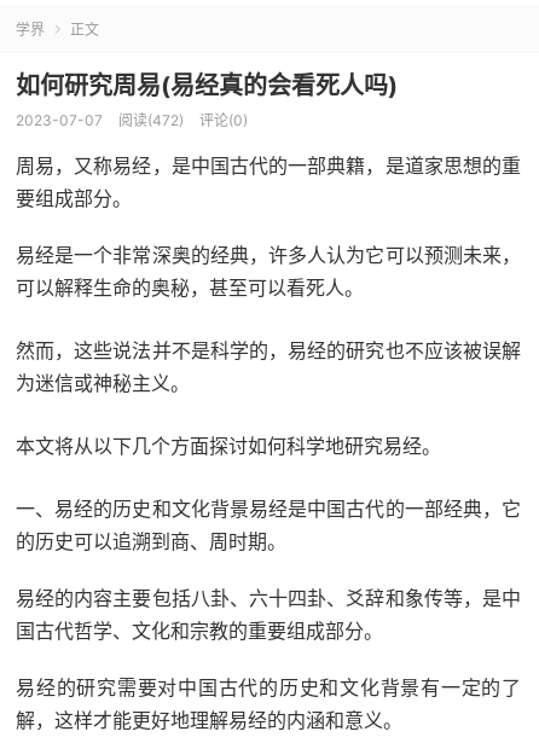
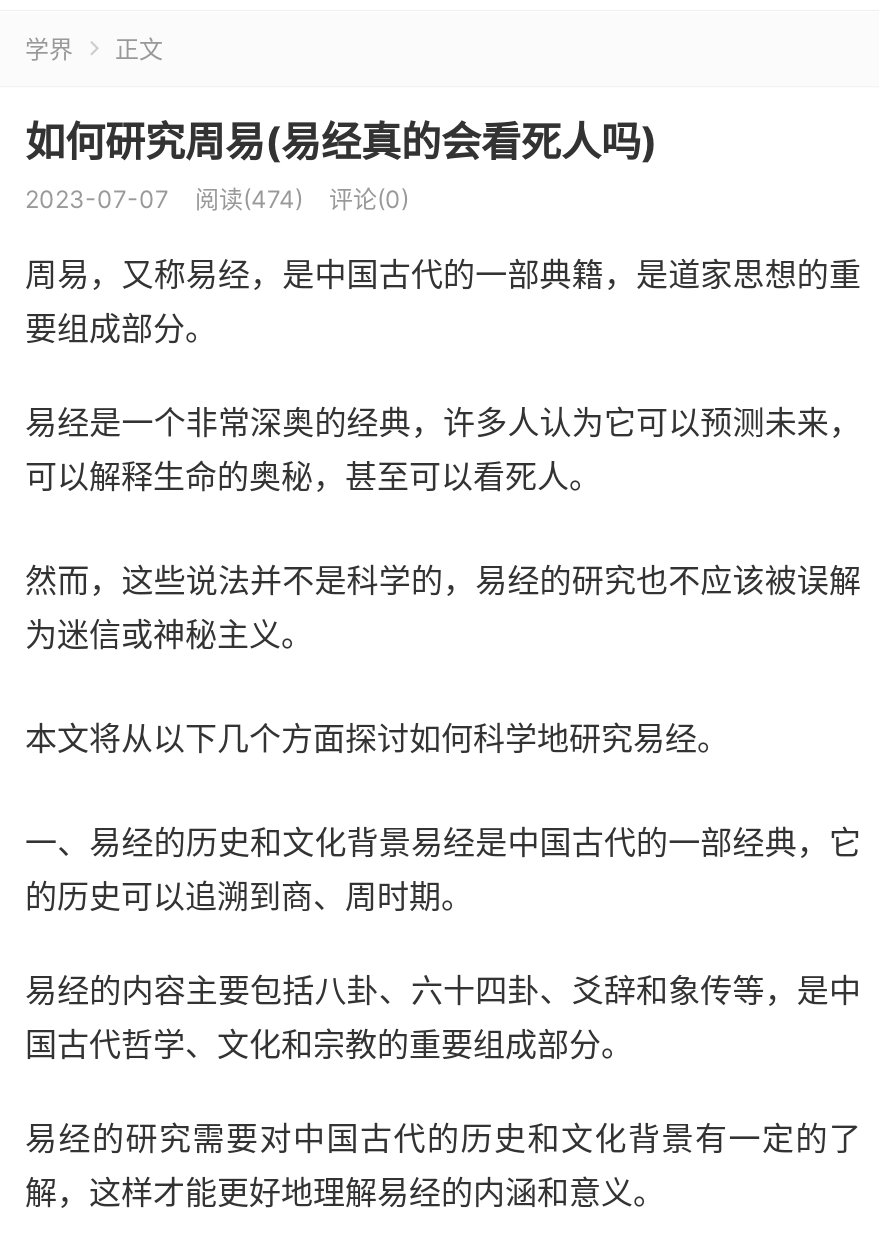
- 2023-07-07 阅读(472) 评论(0)
+ 2023-07-07 阅读(474) 评论(0)
